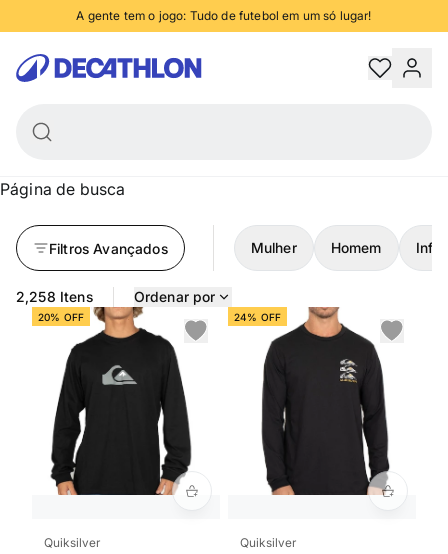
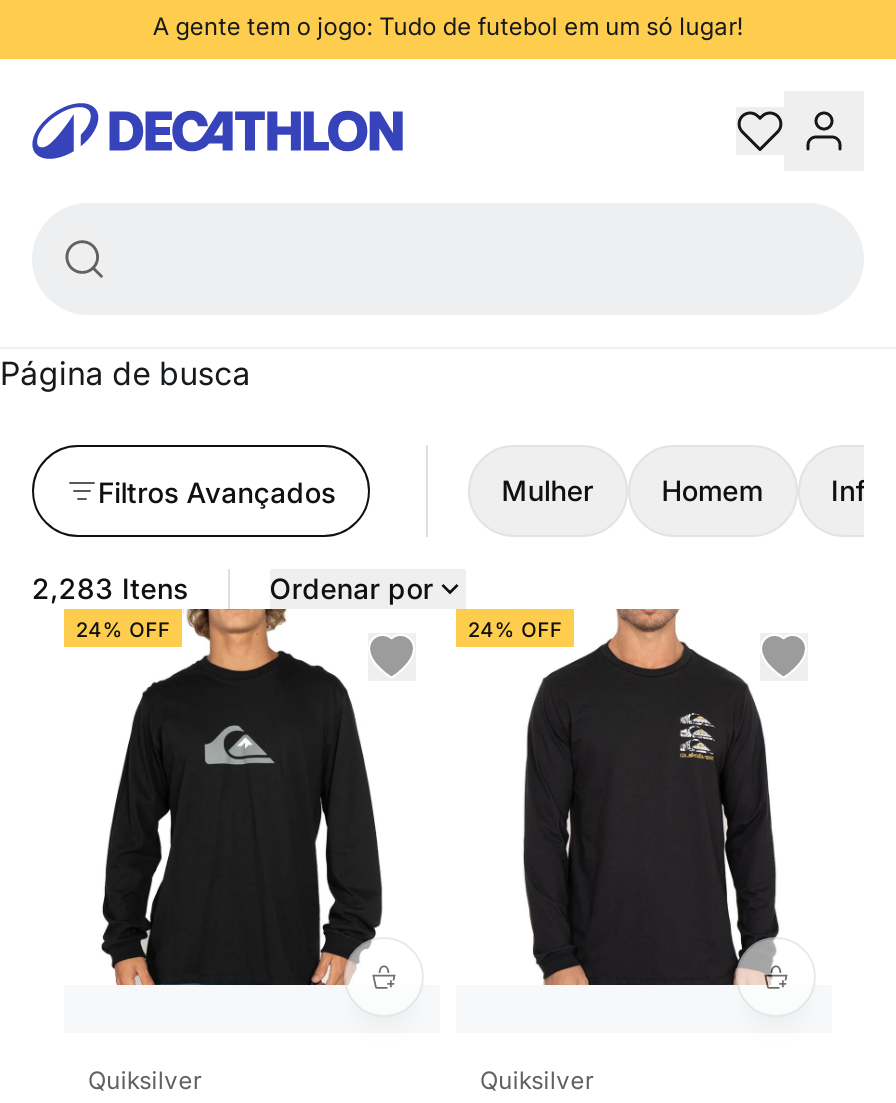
- 2,258 Itens
+ 2,283 Itens

- 20% OFF
+ 24% OFF
